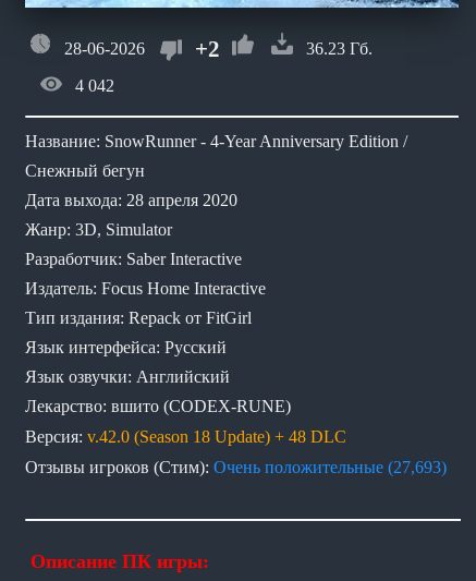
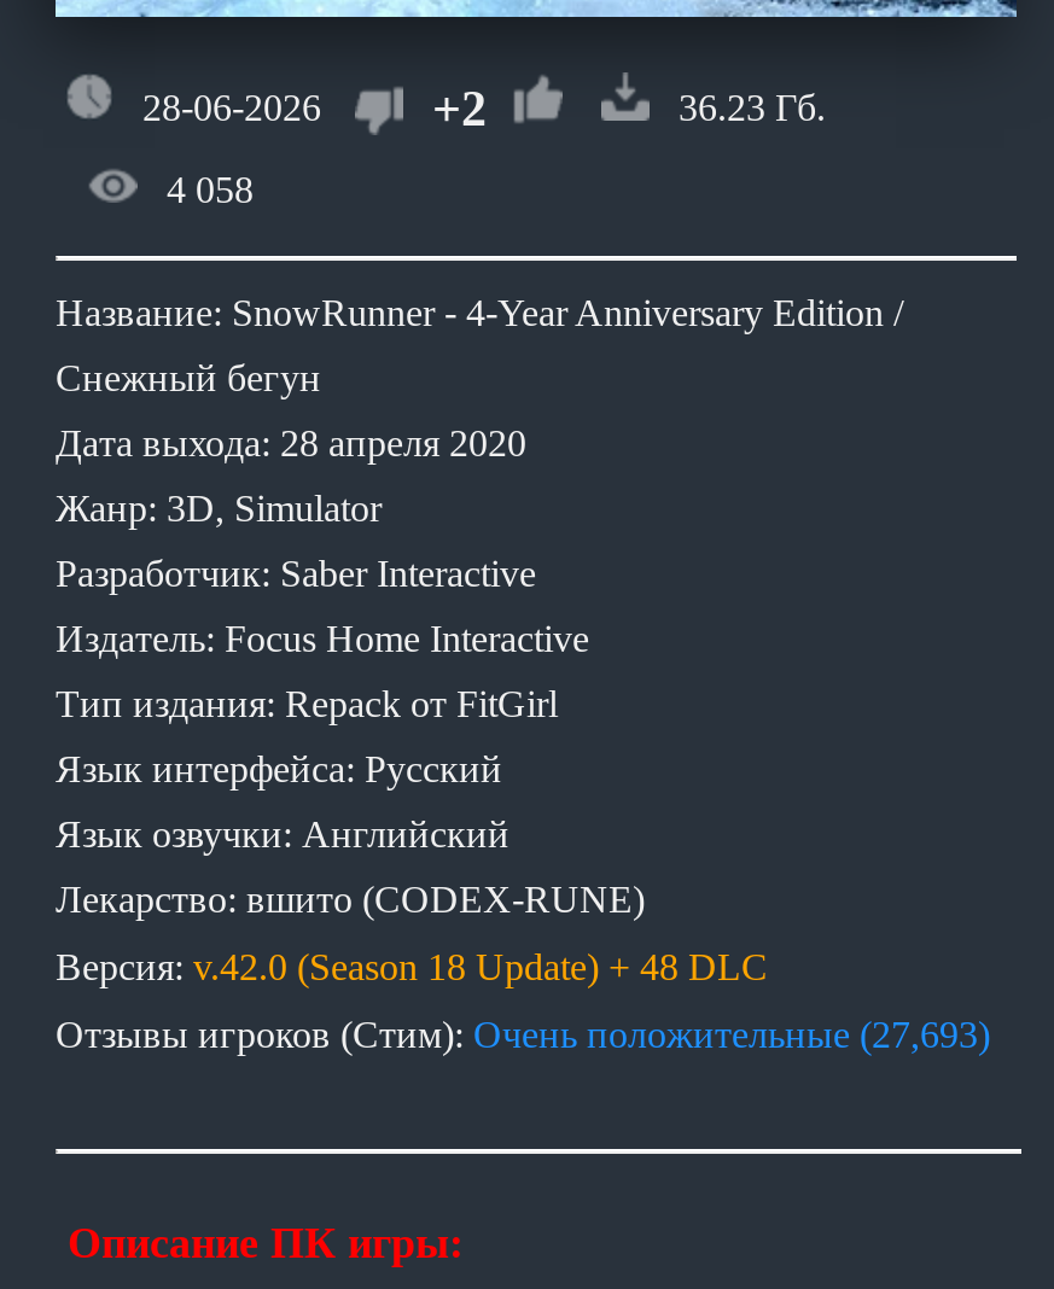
- 4 042
+ 4 058
